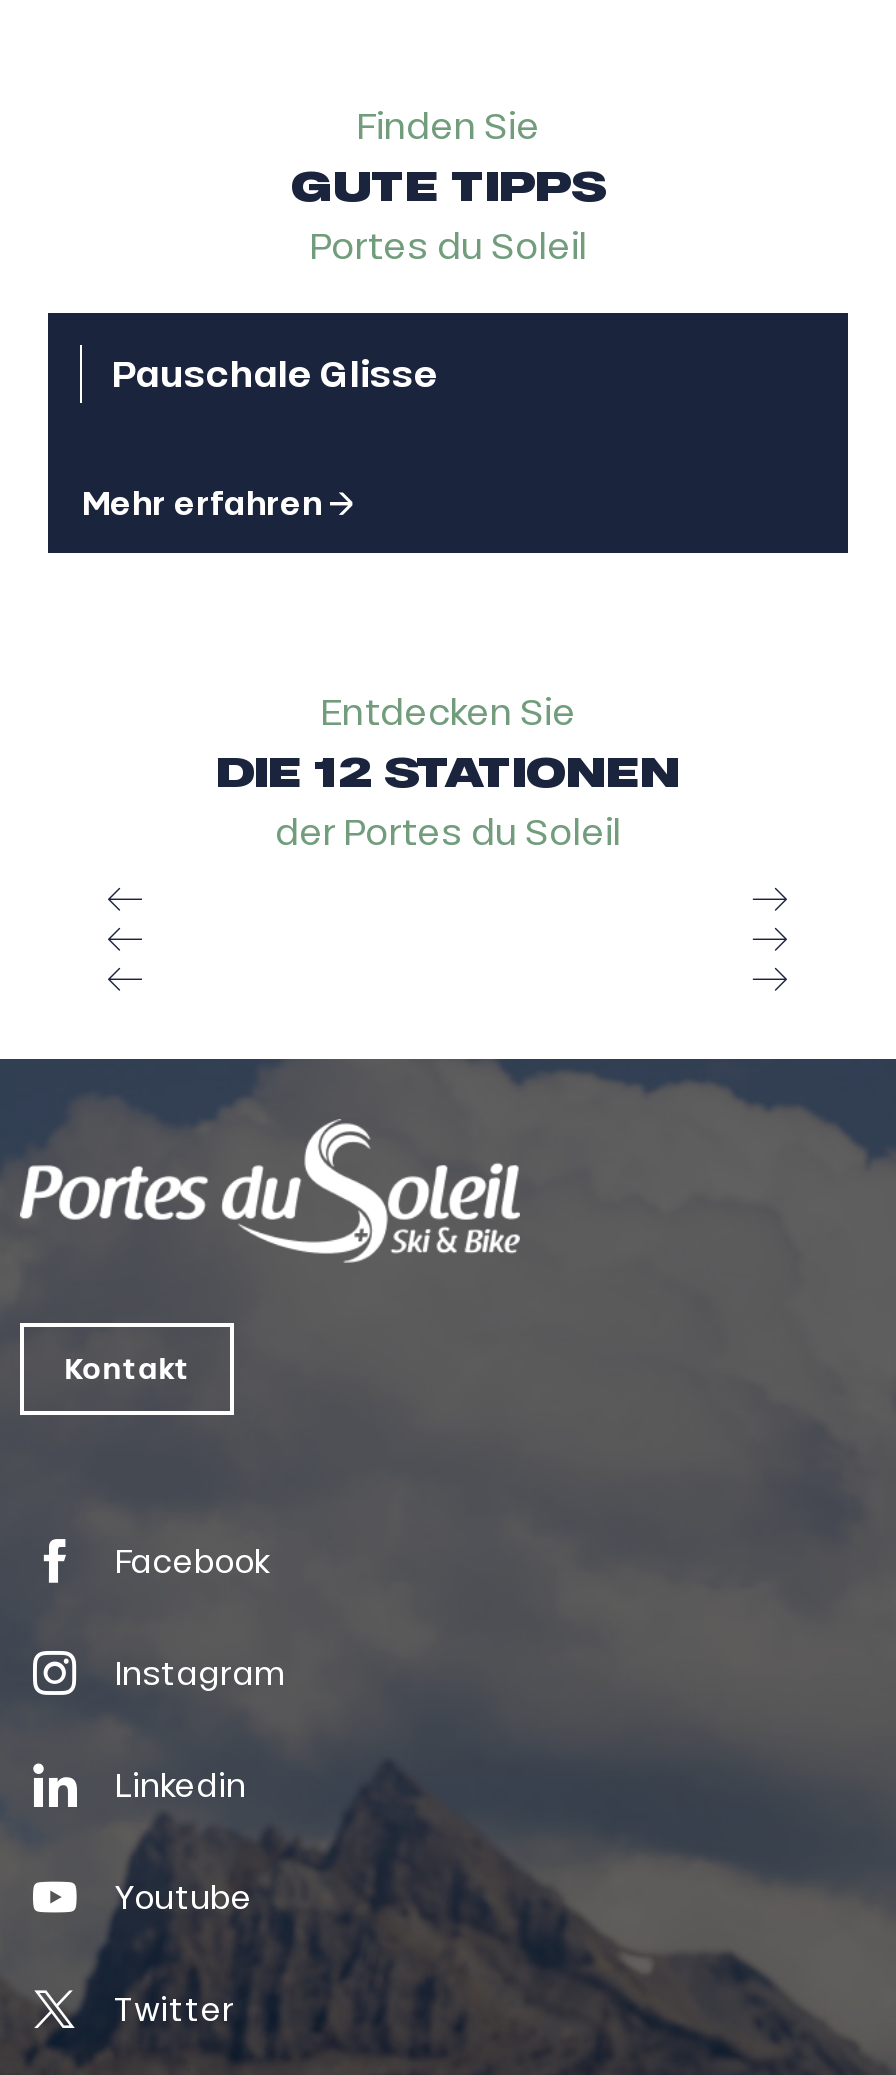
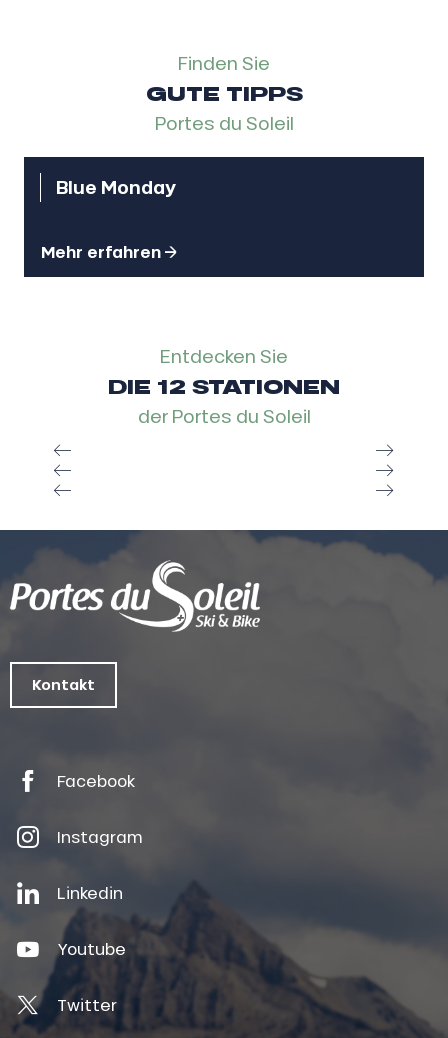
- Pauschale Glisse
+ Blue Monday
